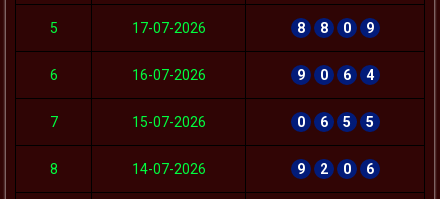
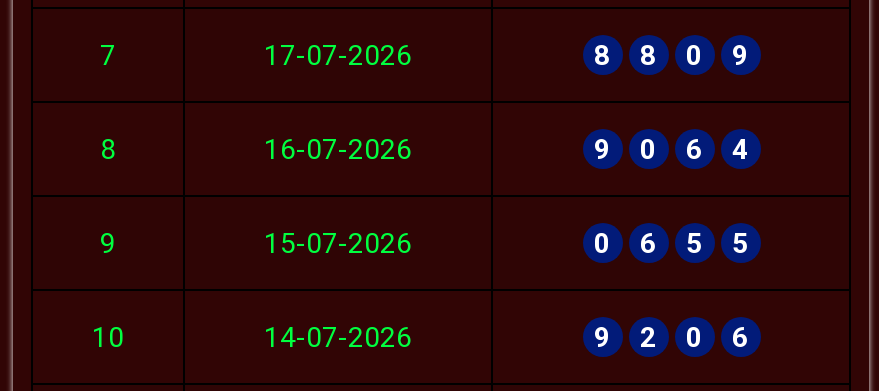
- 5
+ 7

- 6
+ 8

- 7
+ 9

- 8
+ 10
